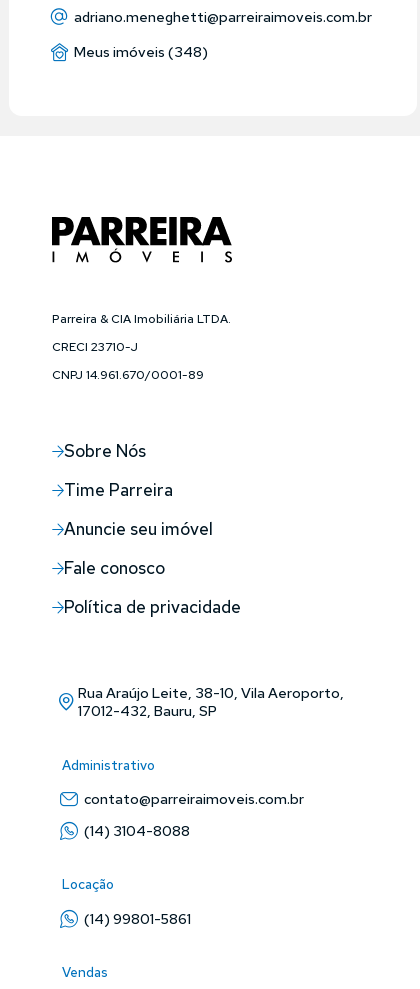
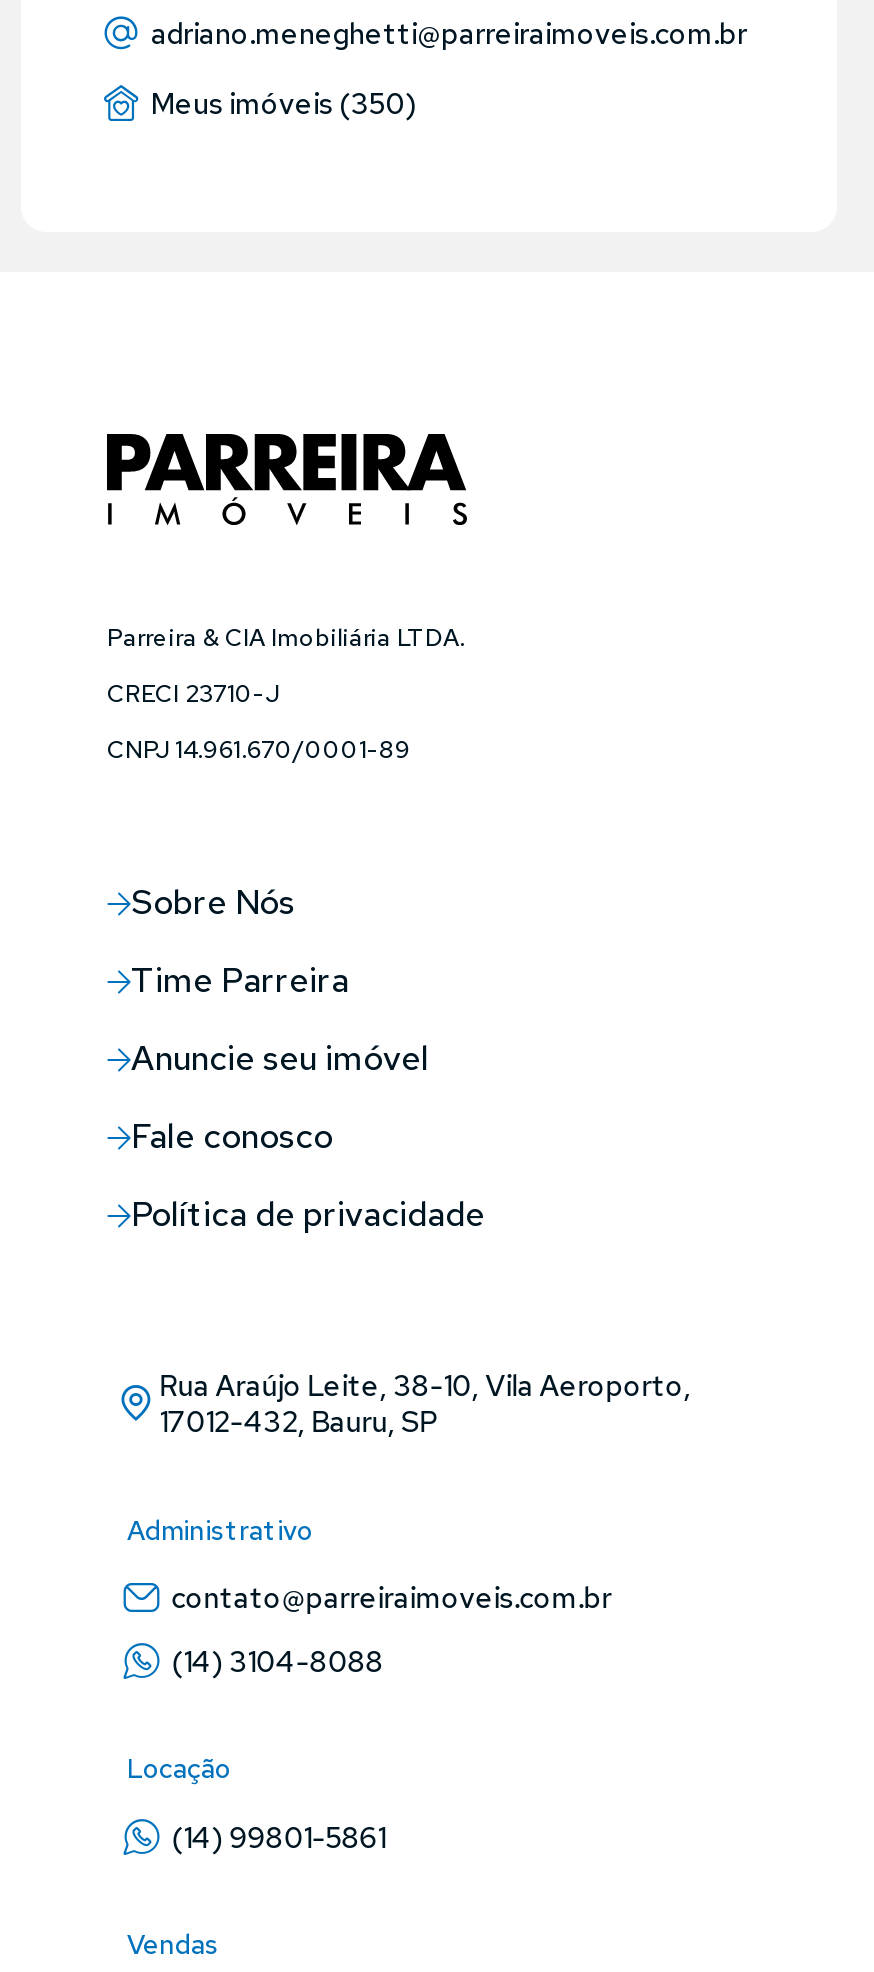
- Meus imóveis (348)
+ Meus imóveis (350)
